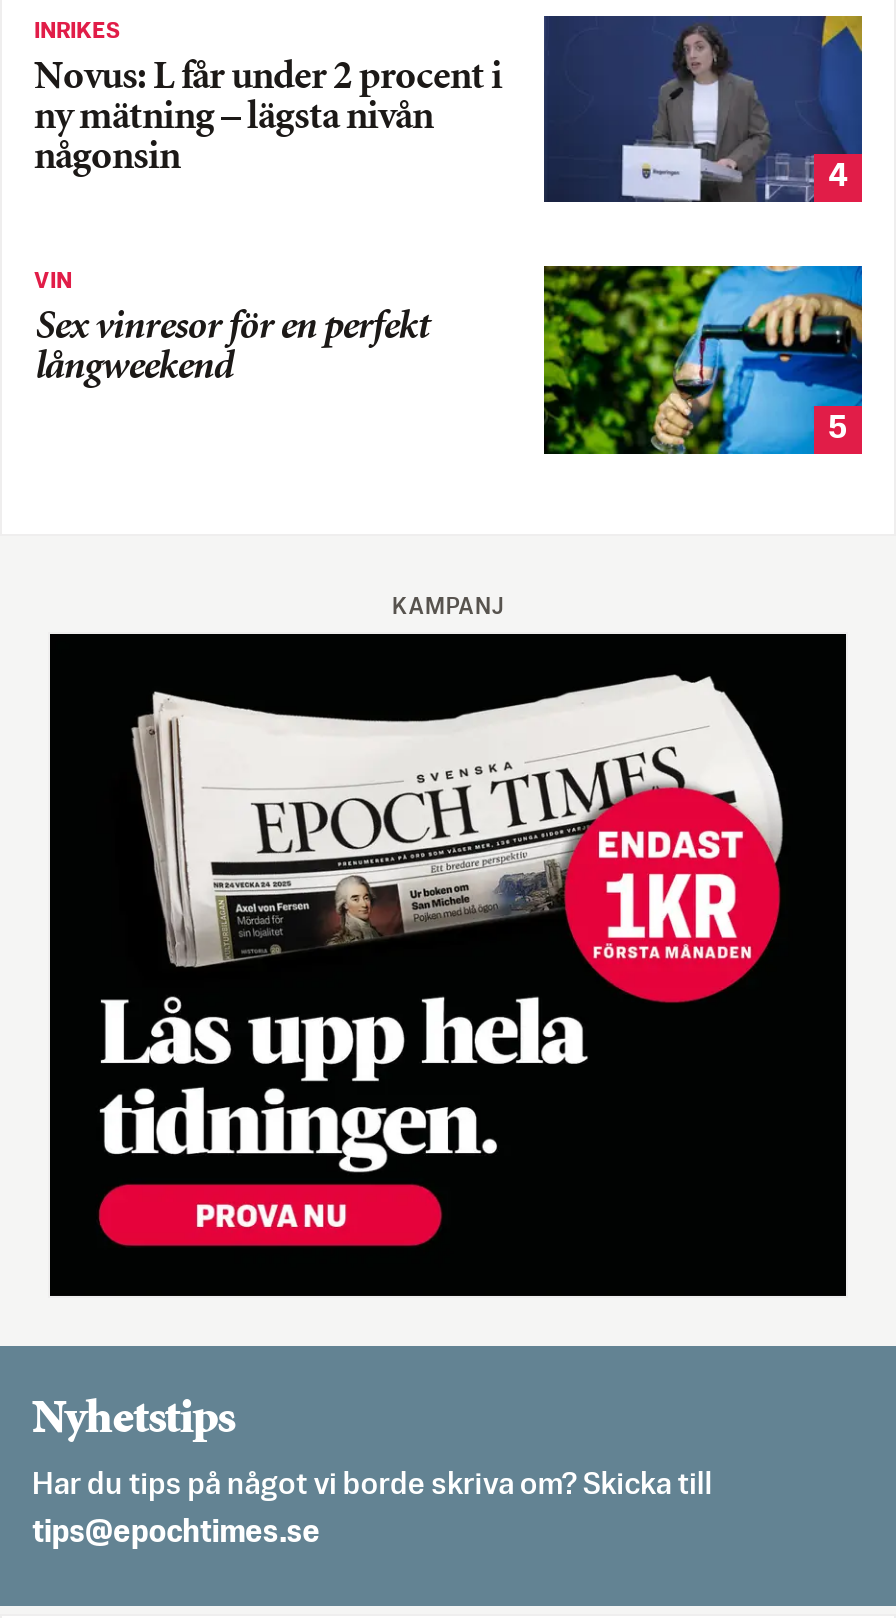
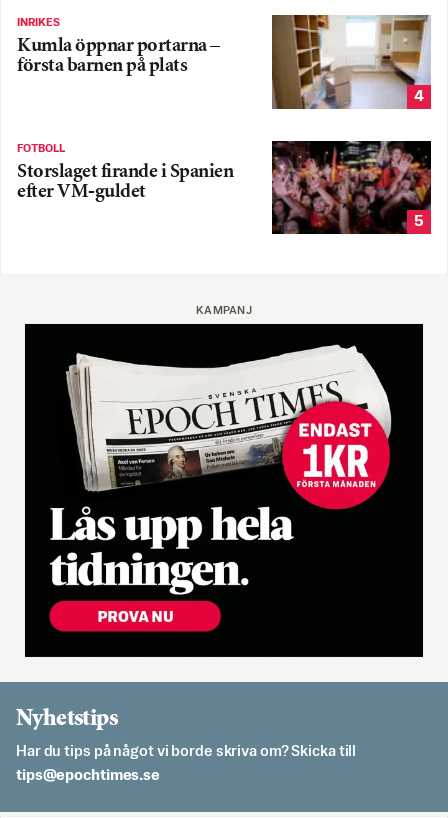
- [image]
+ [image]

- Novus: L får under 2 procent i
- ny mätning – lägsta nivån
- någonsin
+ Kumla öppnar portarna –
+ första barnen på plats

- VIN
- Sex vinresor för en perfekt
- långweekend
+ FOTBOLL
+ Storslaget firande i Spanien
+ efter VM-guldet

- [image]
+ [image]
